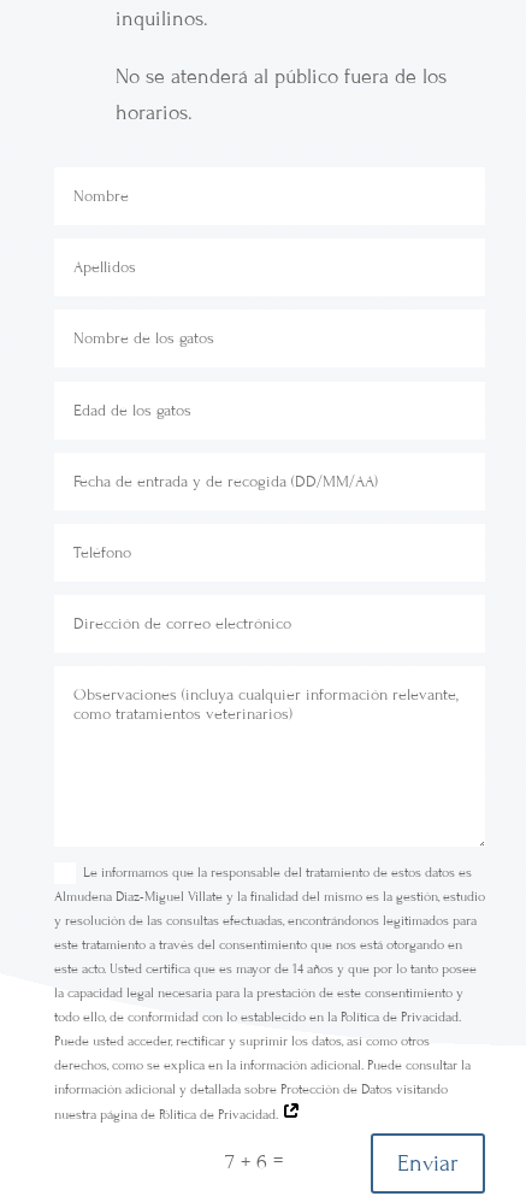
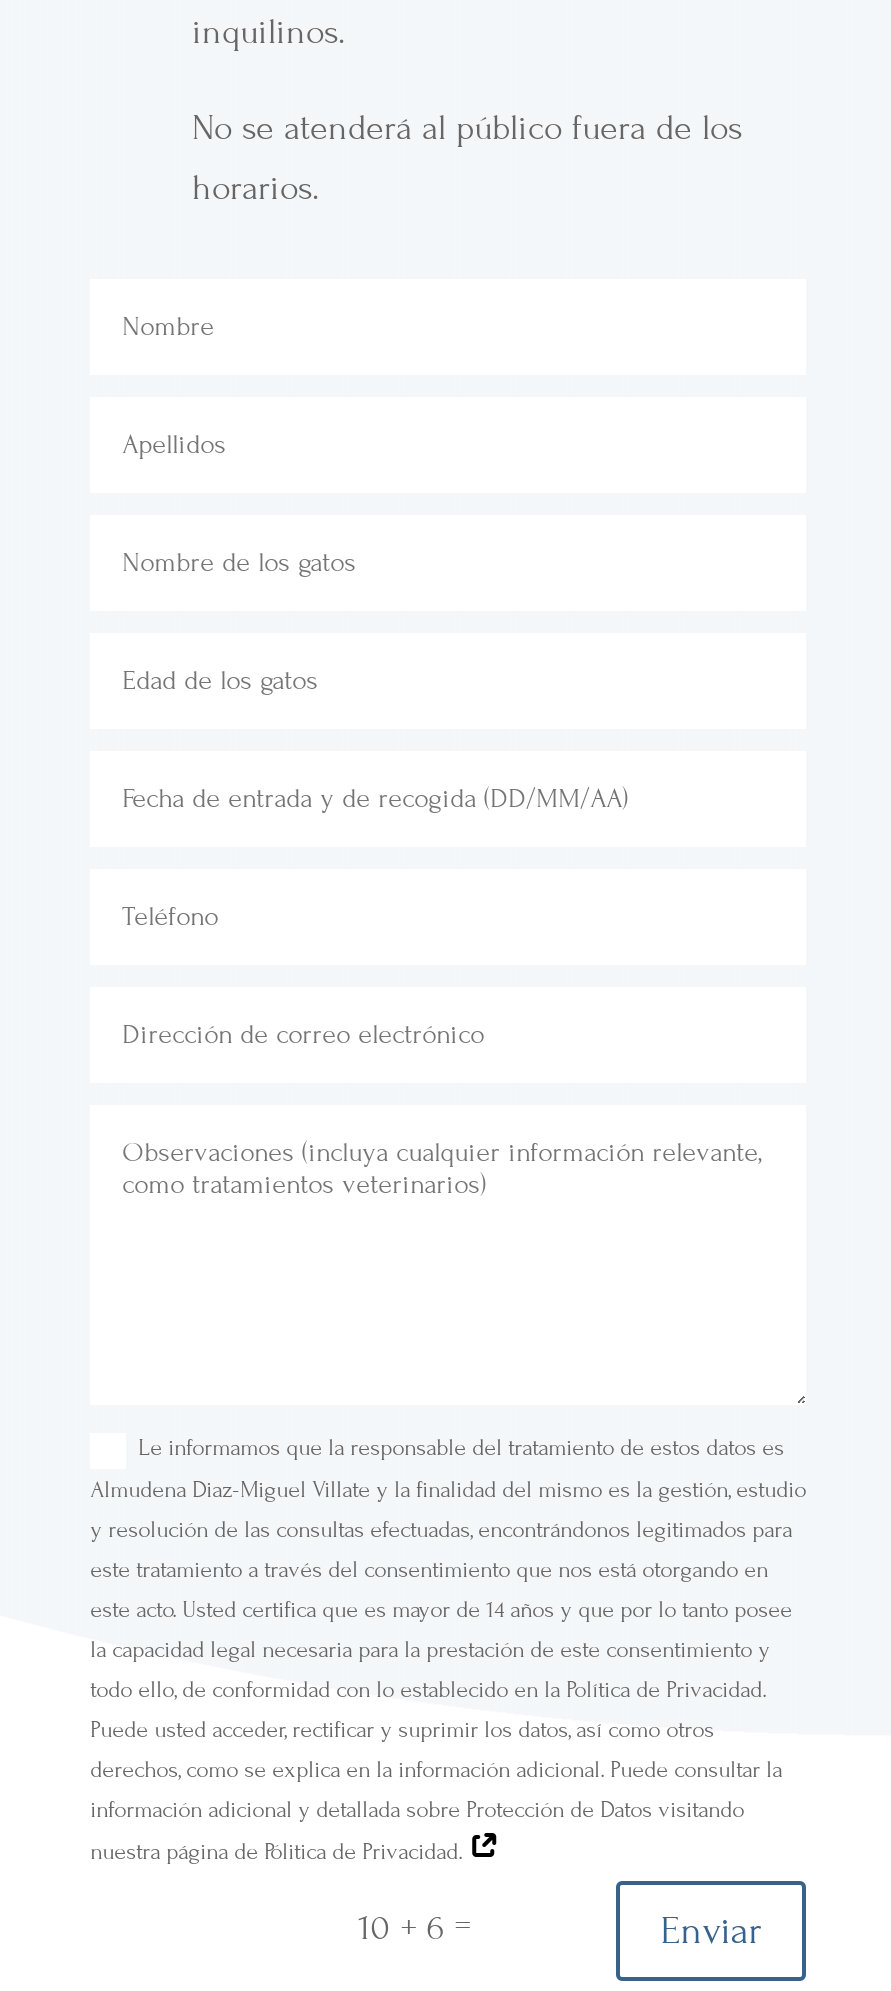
- 7 + 6 =
+ 10 + 6 =
